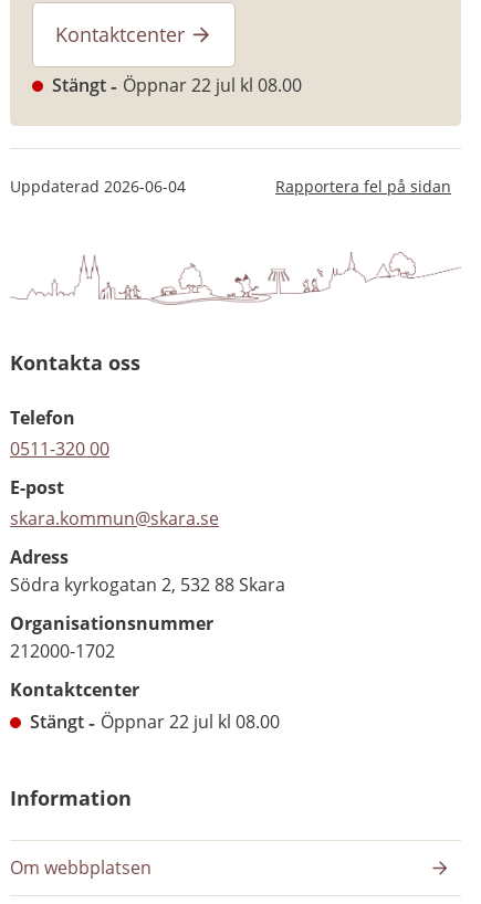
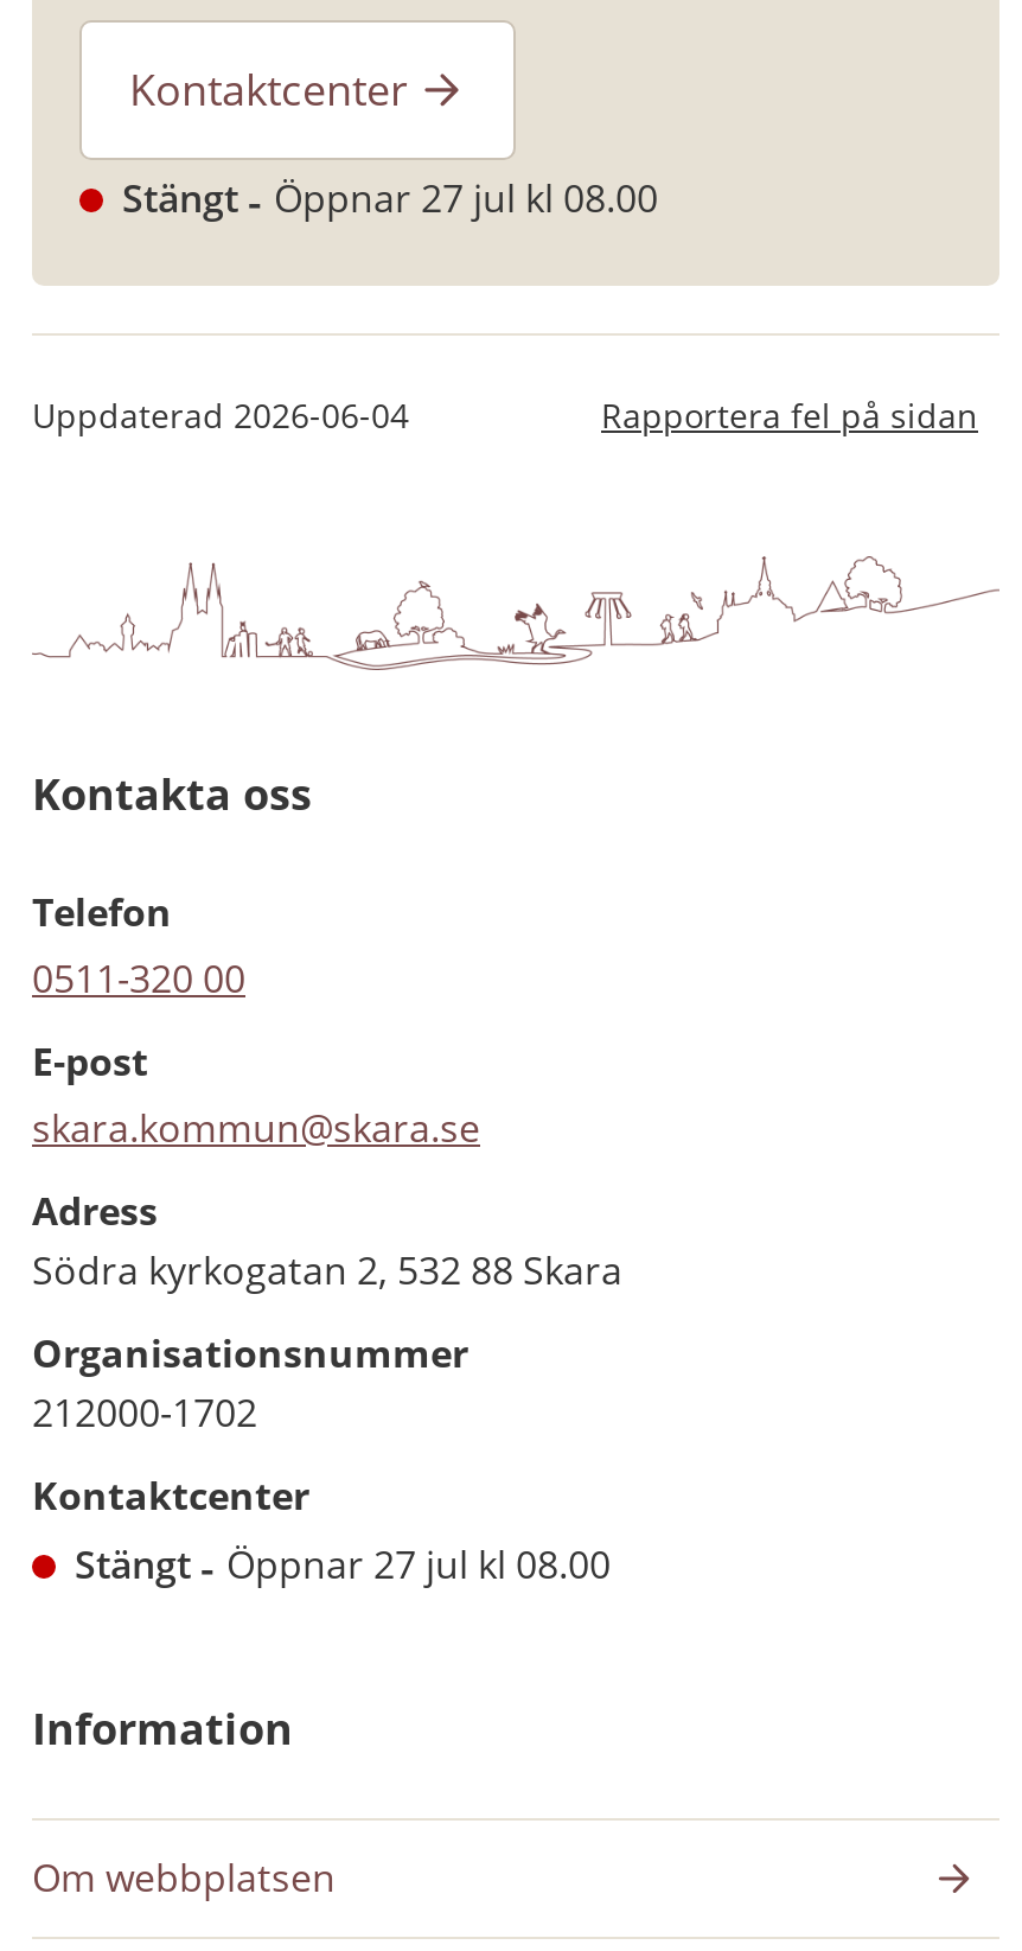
- Stängt Öppnar 22 jul kl 08.00
+ Stängt Öppnar 27 jul kl 08.00

- Stängt Öppnar 22 jul kl 08.00
+ Stängt Öppnar 27 jul kl 08.00
